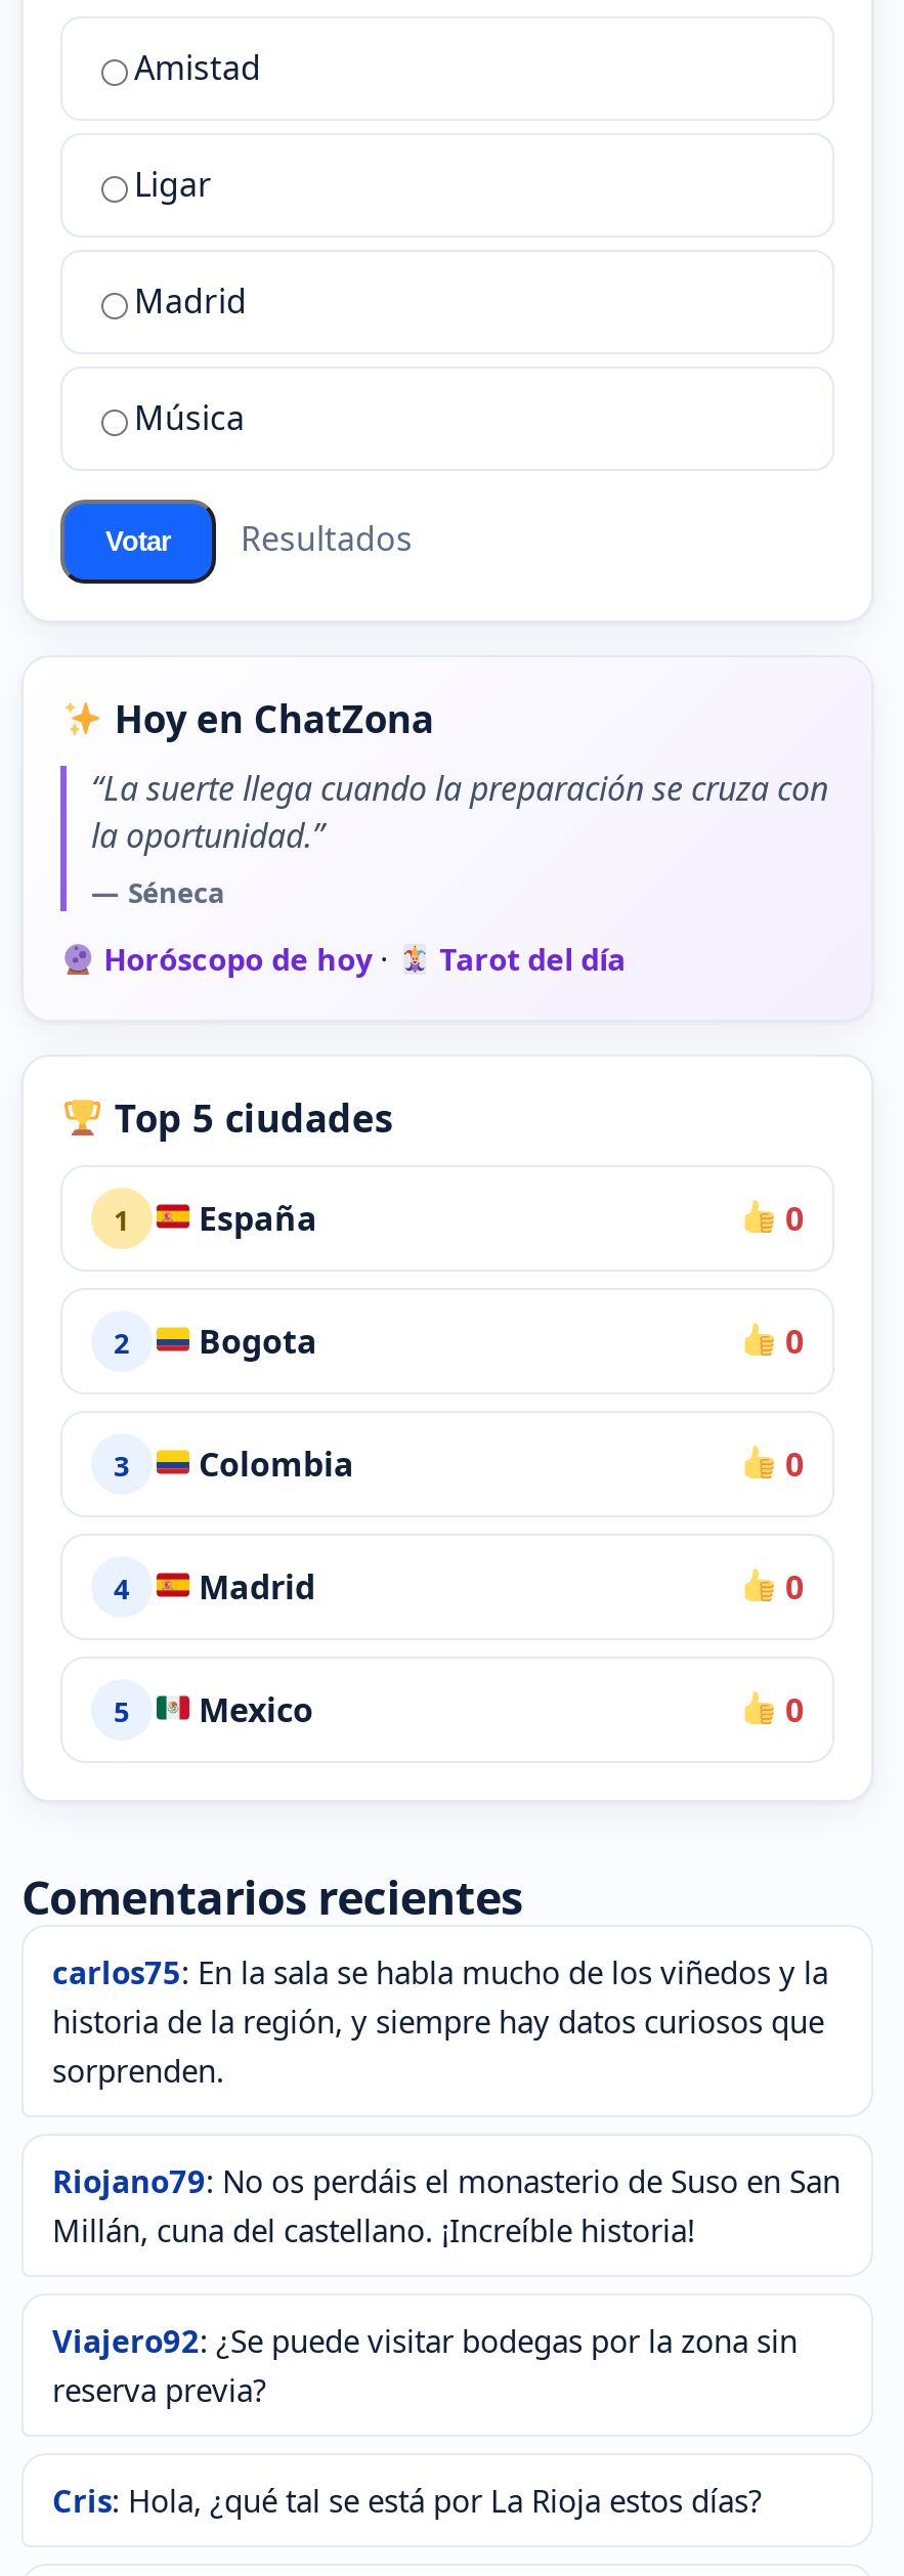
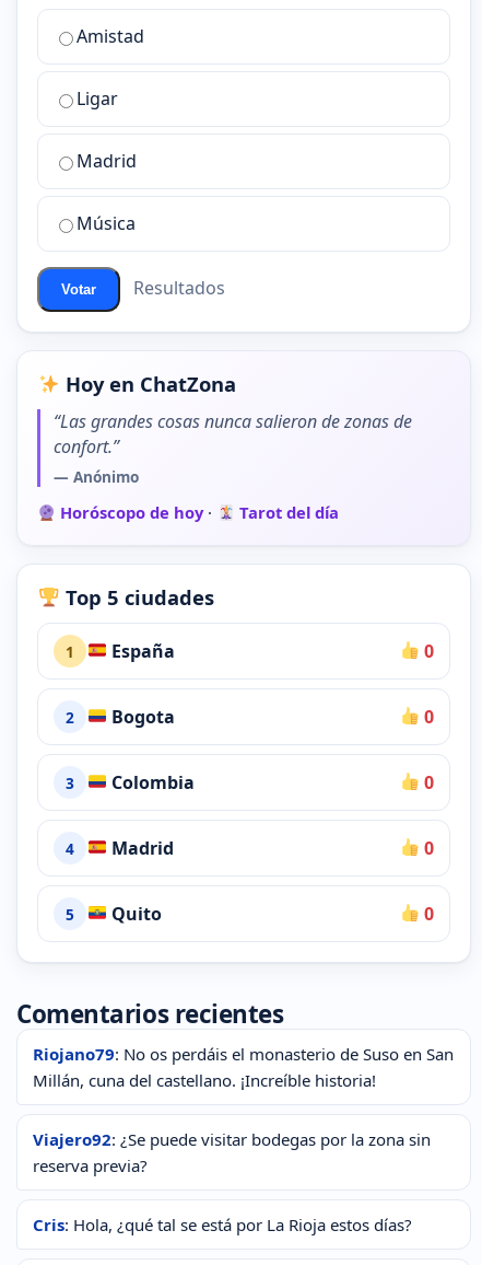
- “La suerte llega cuando la preparación se cruza con
- la oportunidad.”
- — Séneca
+ “Las grandes cosas nunca salieron de zonas de
+ confort.”
+ — Anónimo

- Mexico
+ Quito

- carlos75: En la sala se habla mucho de los viñedos y la
- historia de la región, y siempre hay datos curiosos que
- sorprenden.
